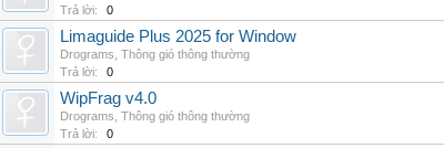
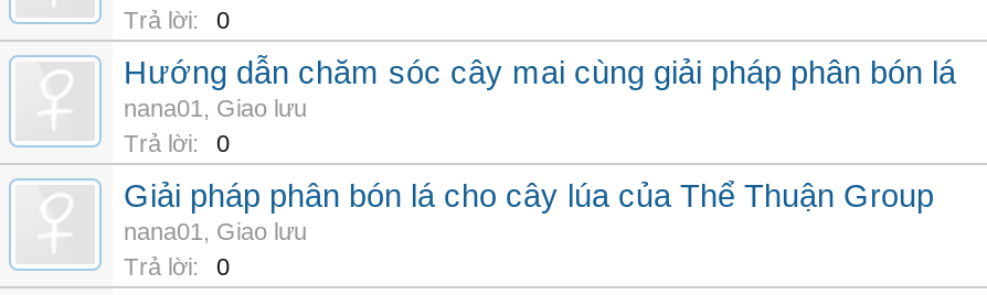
- Limaguide Plus 2025 for Window
- Drograms, Thông gió thông thường
+ Hướng dẫn chăm sóc cây mai cùng giải pháp phân bón lá
+ nana01, Giao lưu

- WipFrag v4.0
- Drograms, Thông gió thông thường
+ Giải pháp phân bón lá cho cây lúa của Thể Thuận Group
+ nana01, Giao lưu
